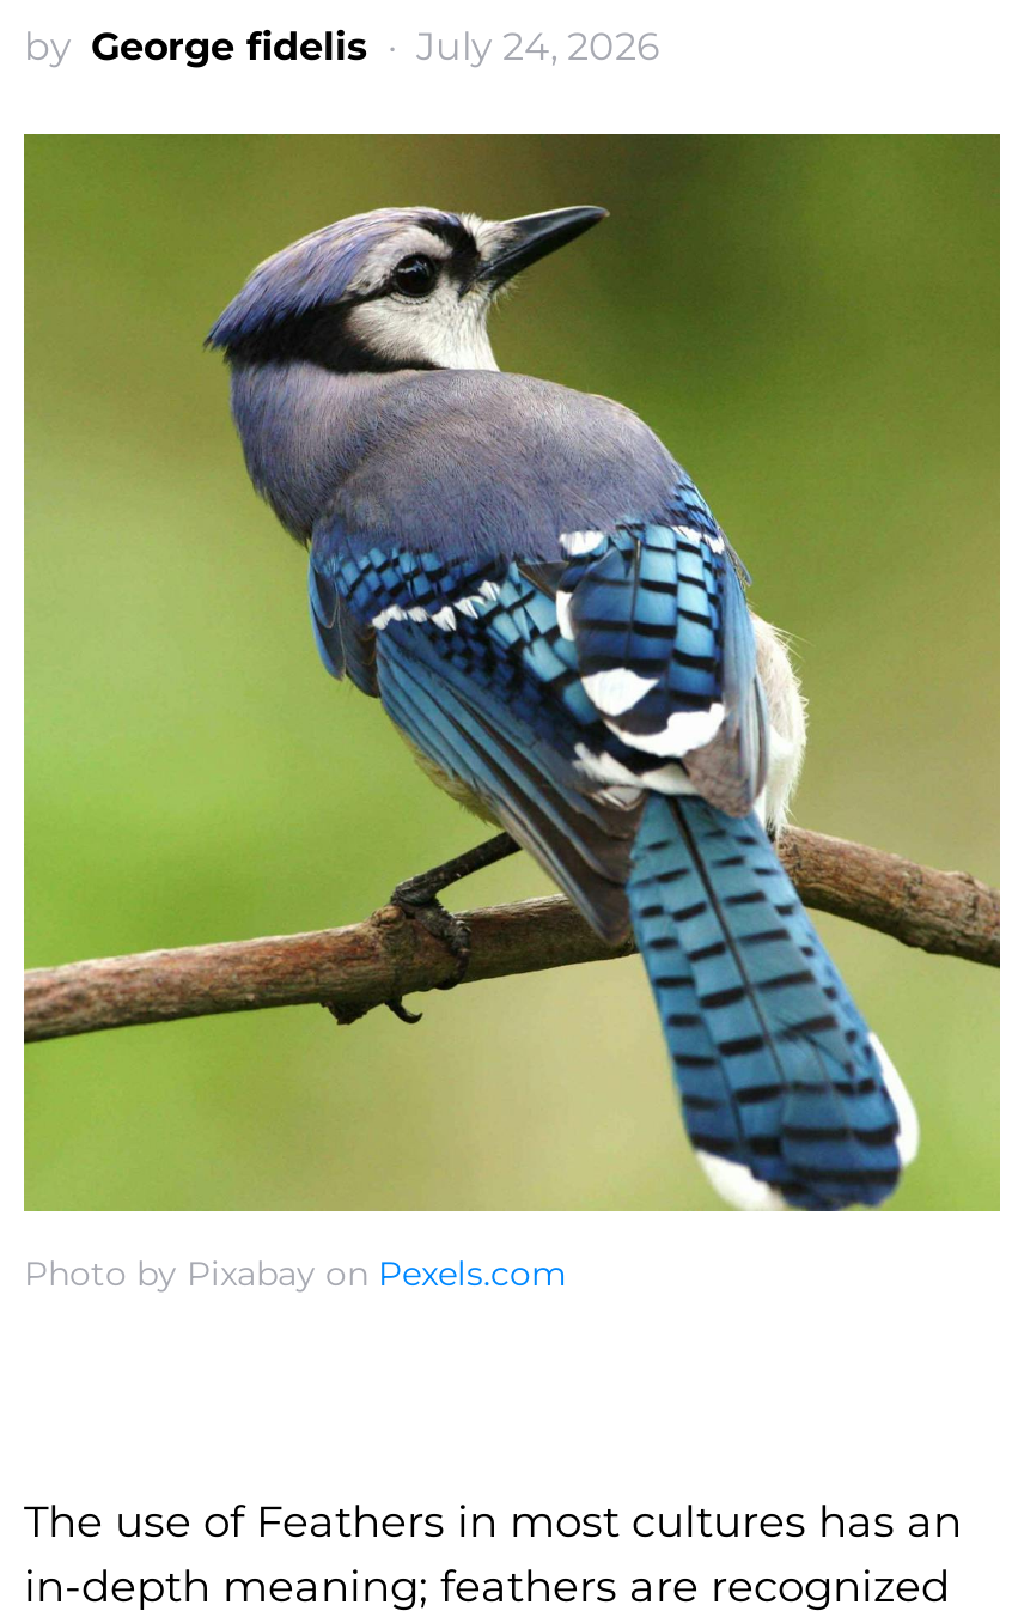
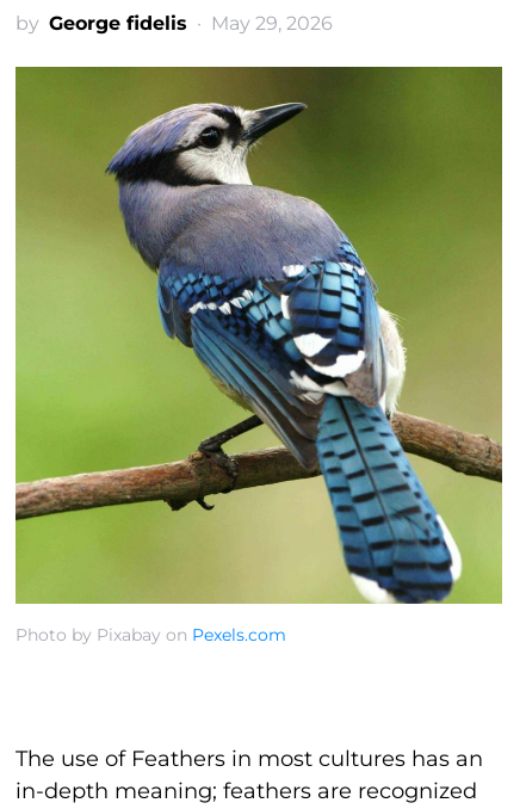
- July 24, 2026
+ May 29, 2026
